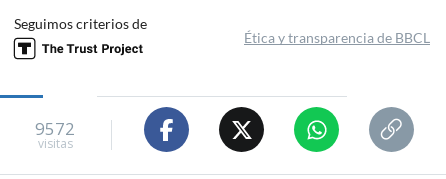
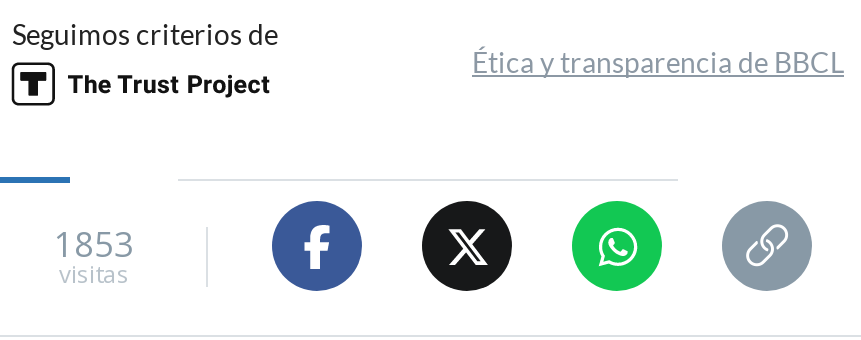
- 9572
+ 1853
